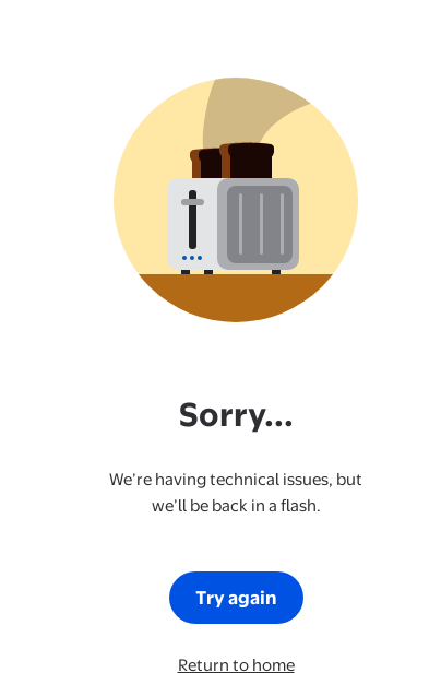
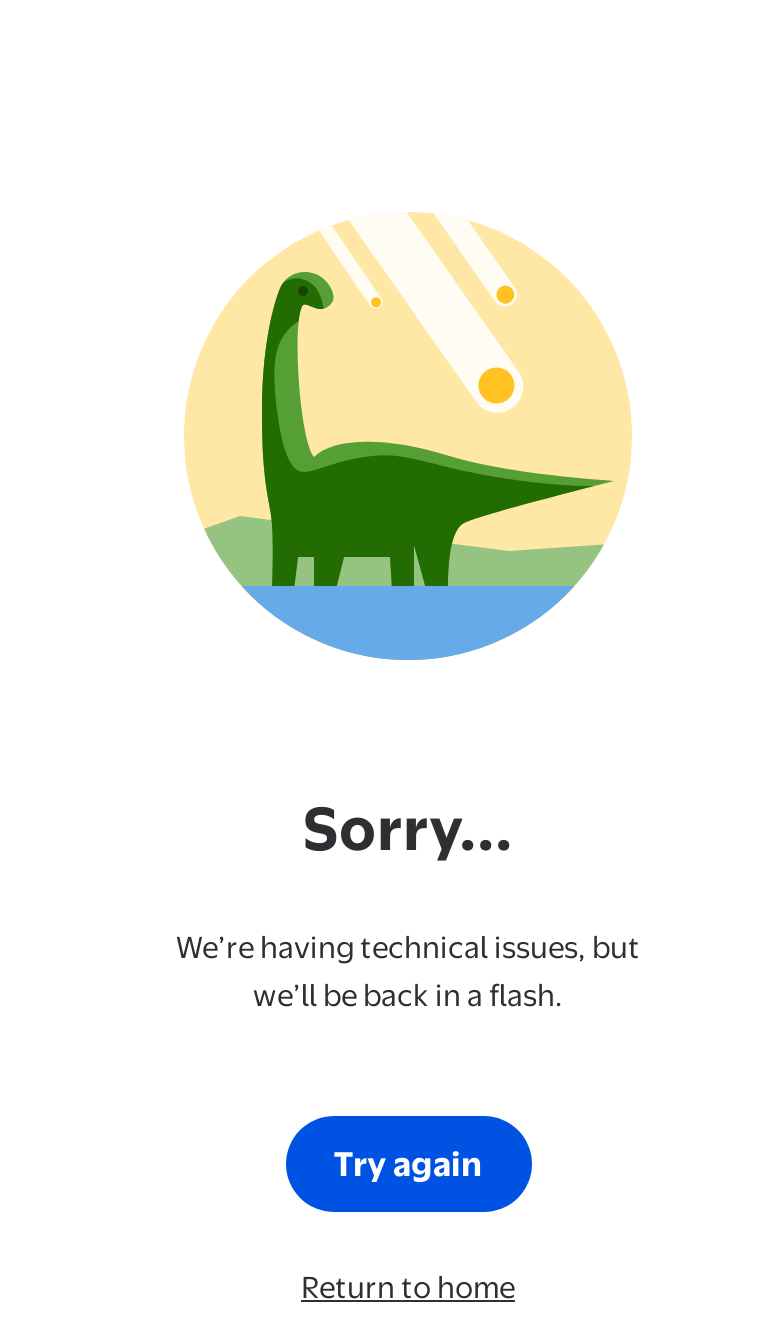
- [image]
+ [image]
